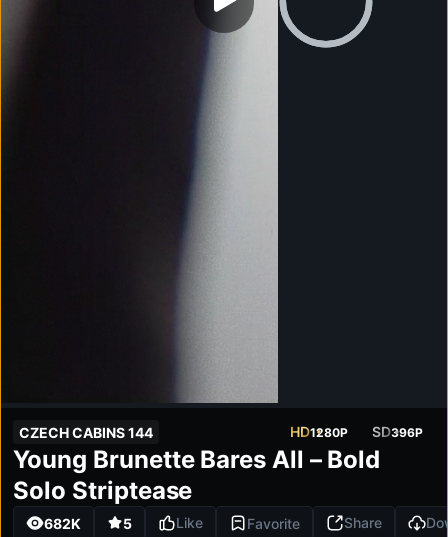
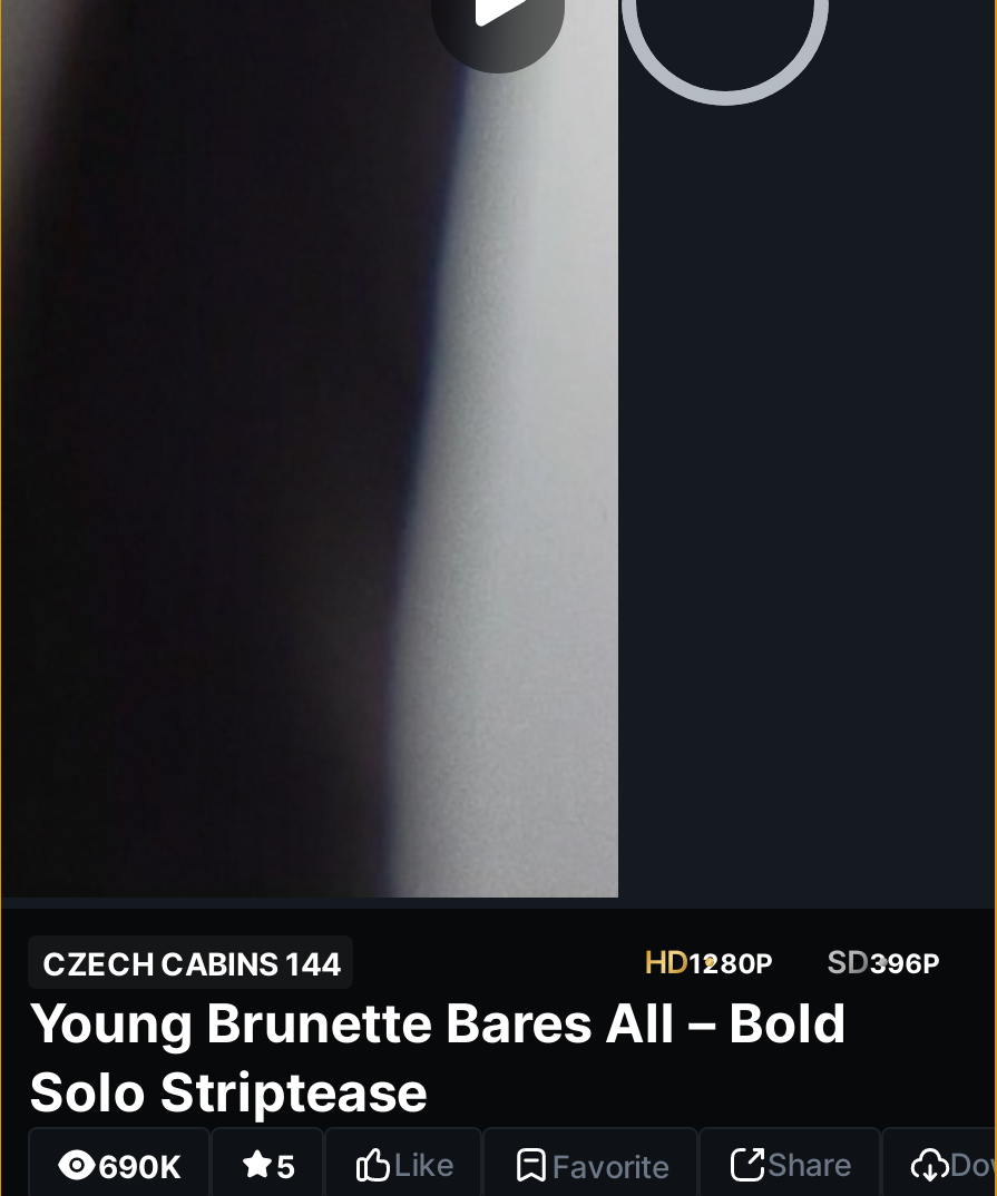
- 682K
+ 690K
